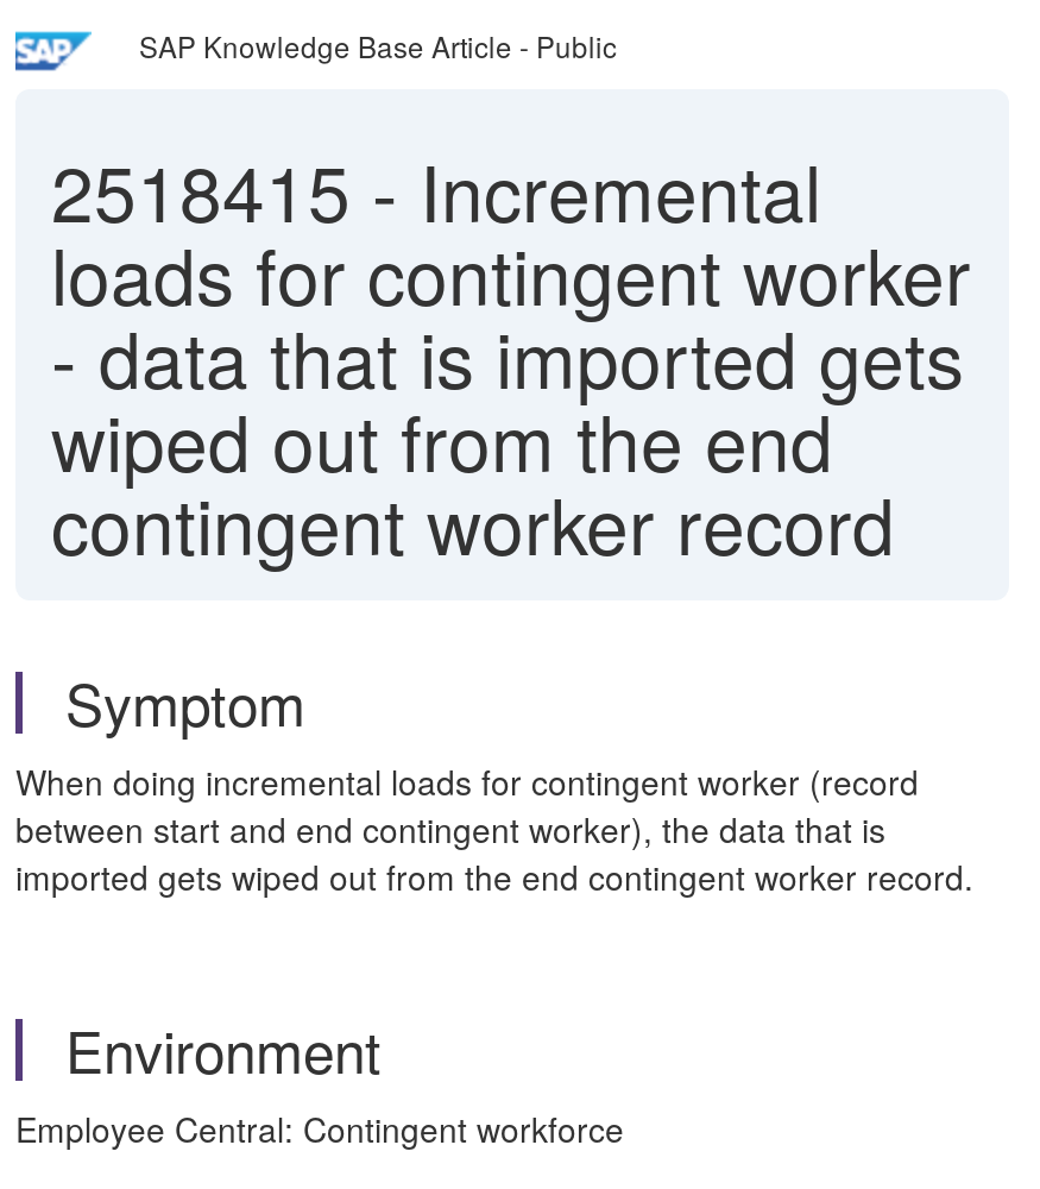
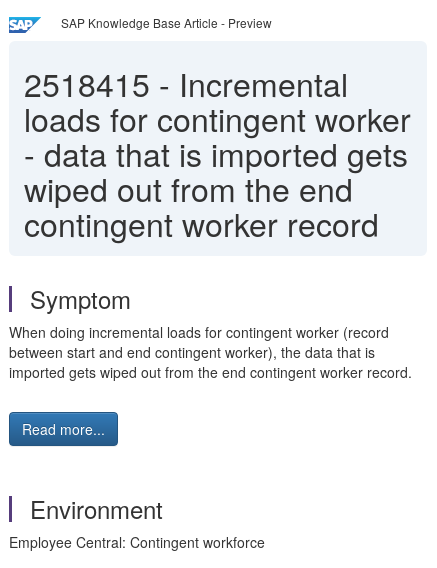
- SAP Knowledge Base Article - Public
+ SAP Knowledge Base Article - Preview

+ Read more...
